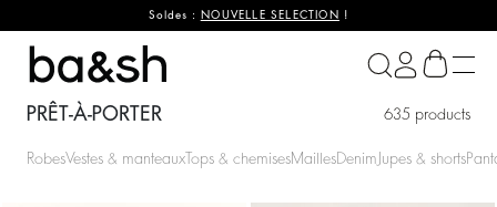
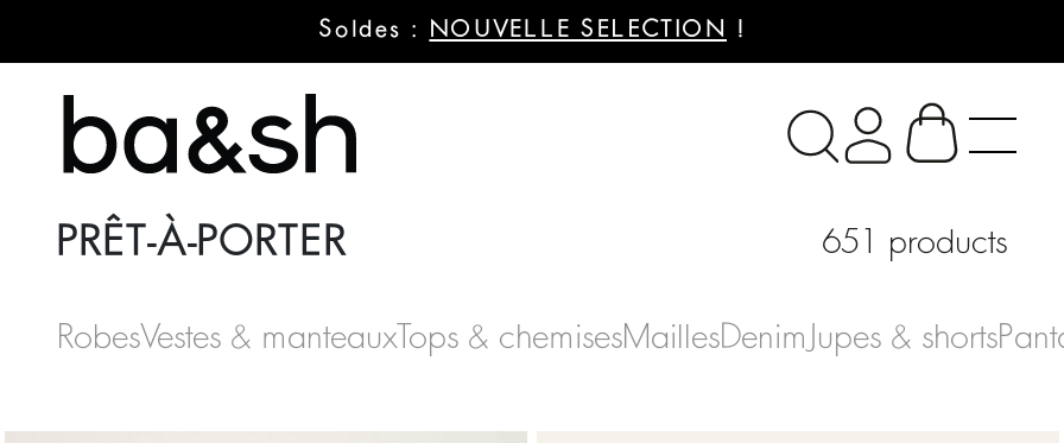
- 635 products
+ 651 products
